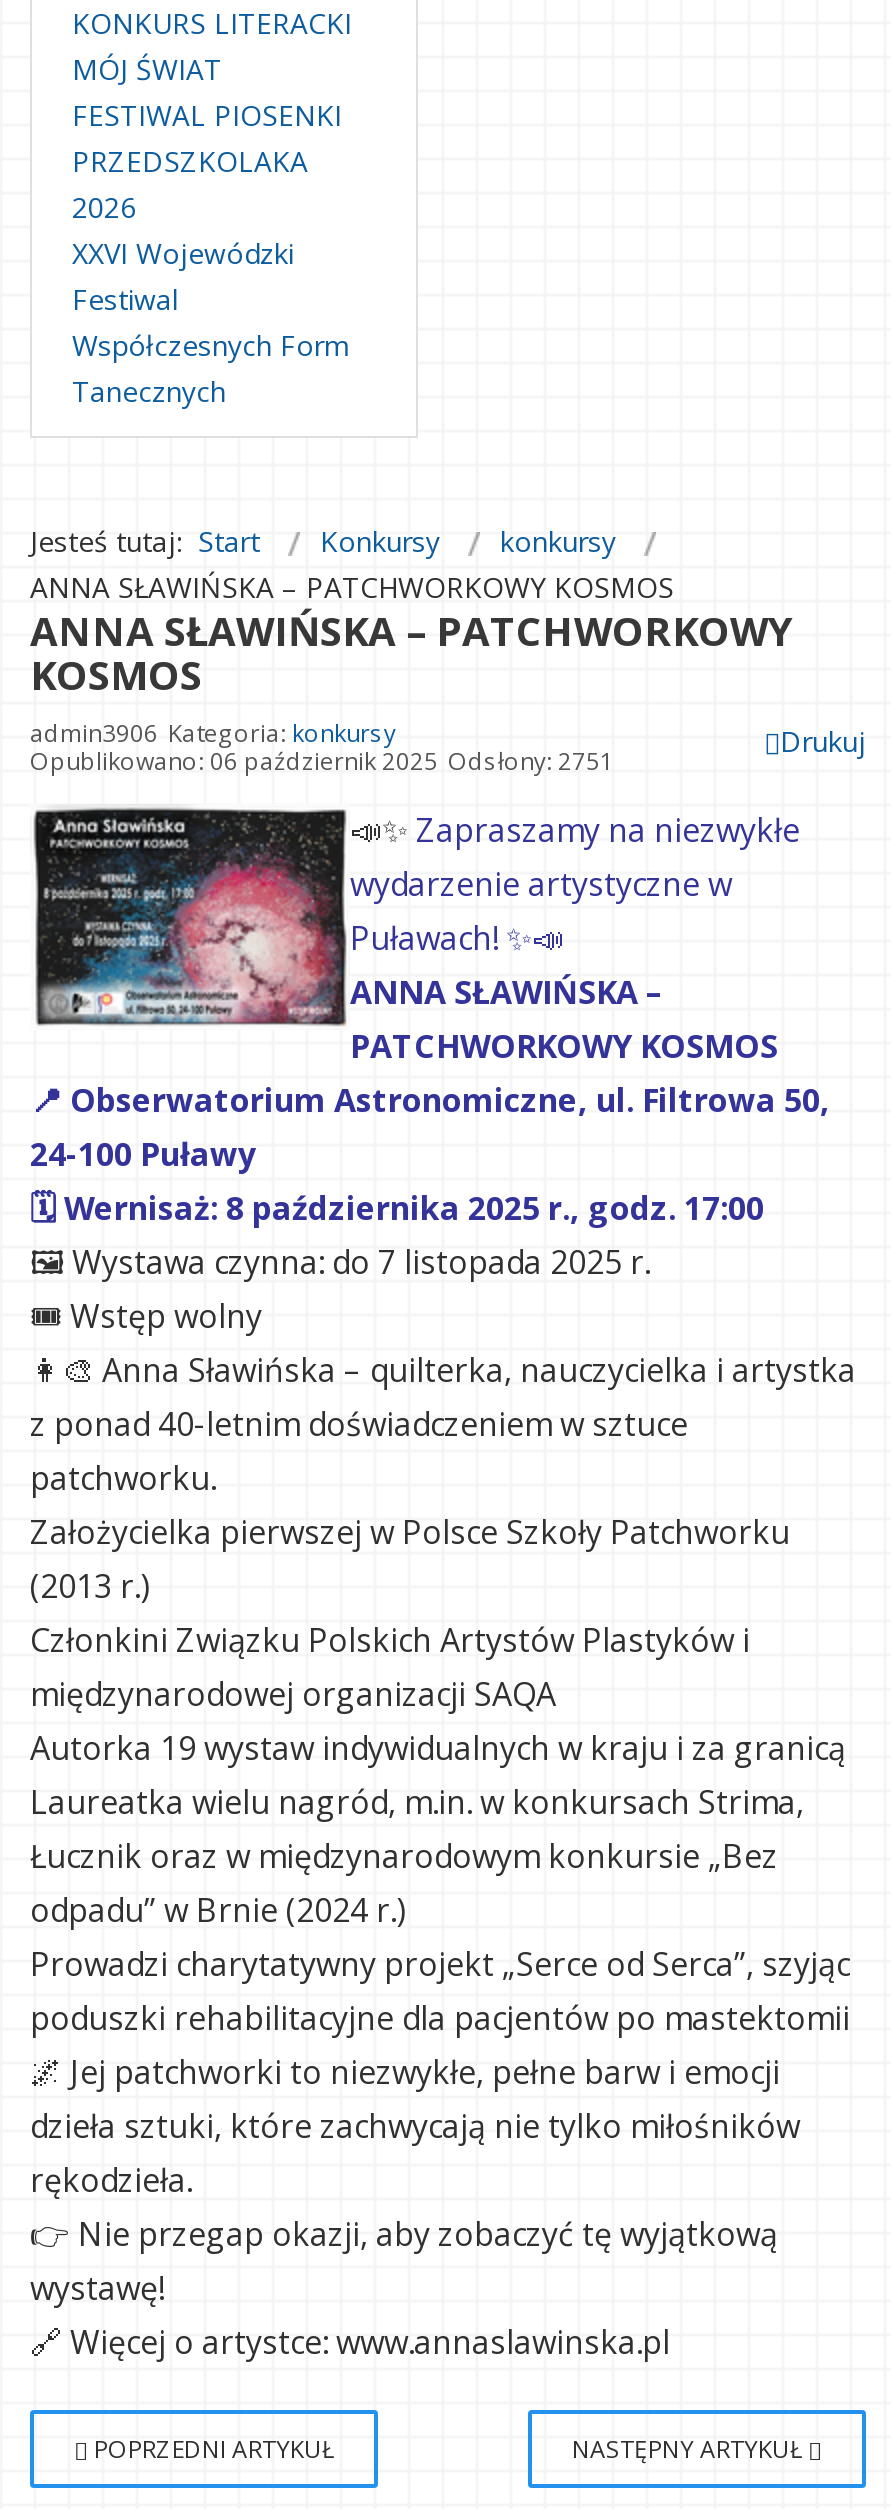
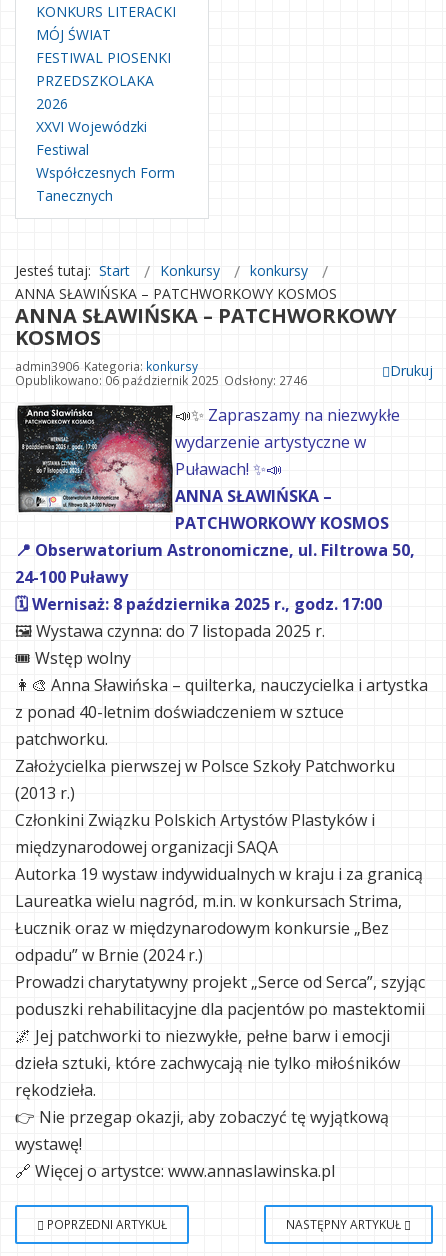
- Opublikowano: 06 październik 2025 Odsłony: 2751
+ Opublikowano: 06 październik 2025 Odsłony: 2746
